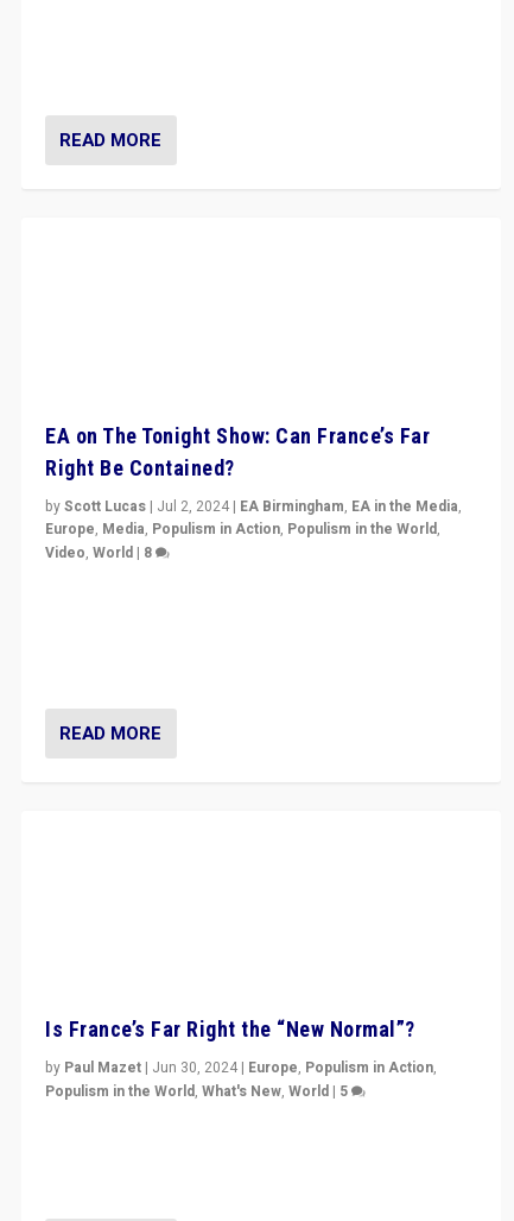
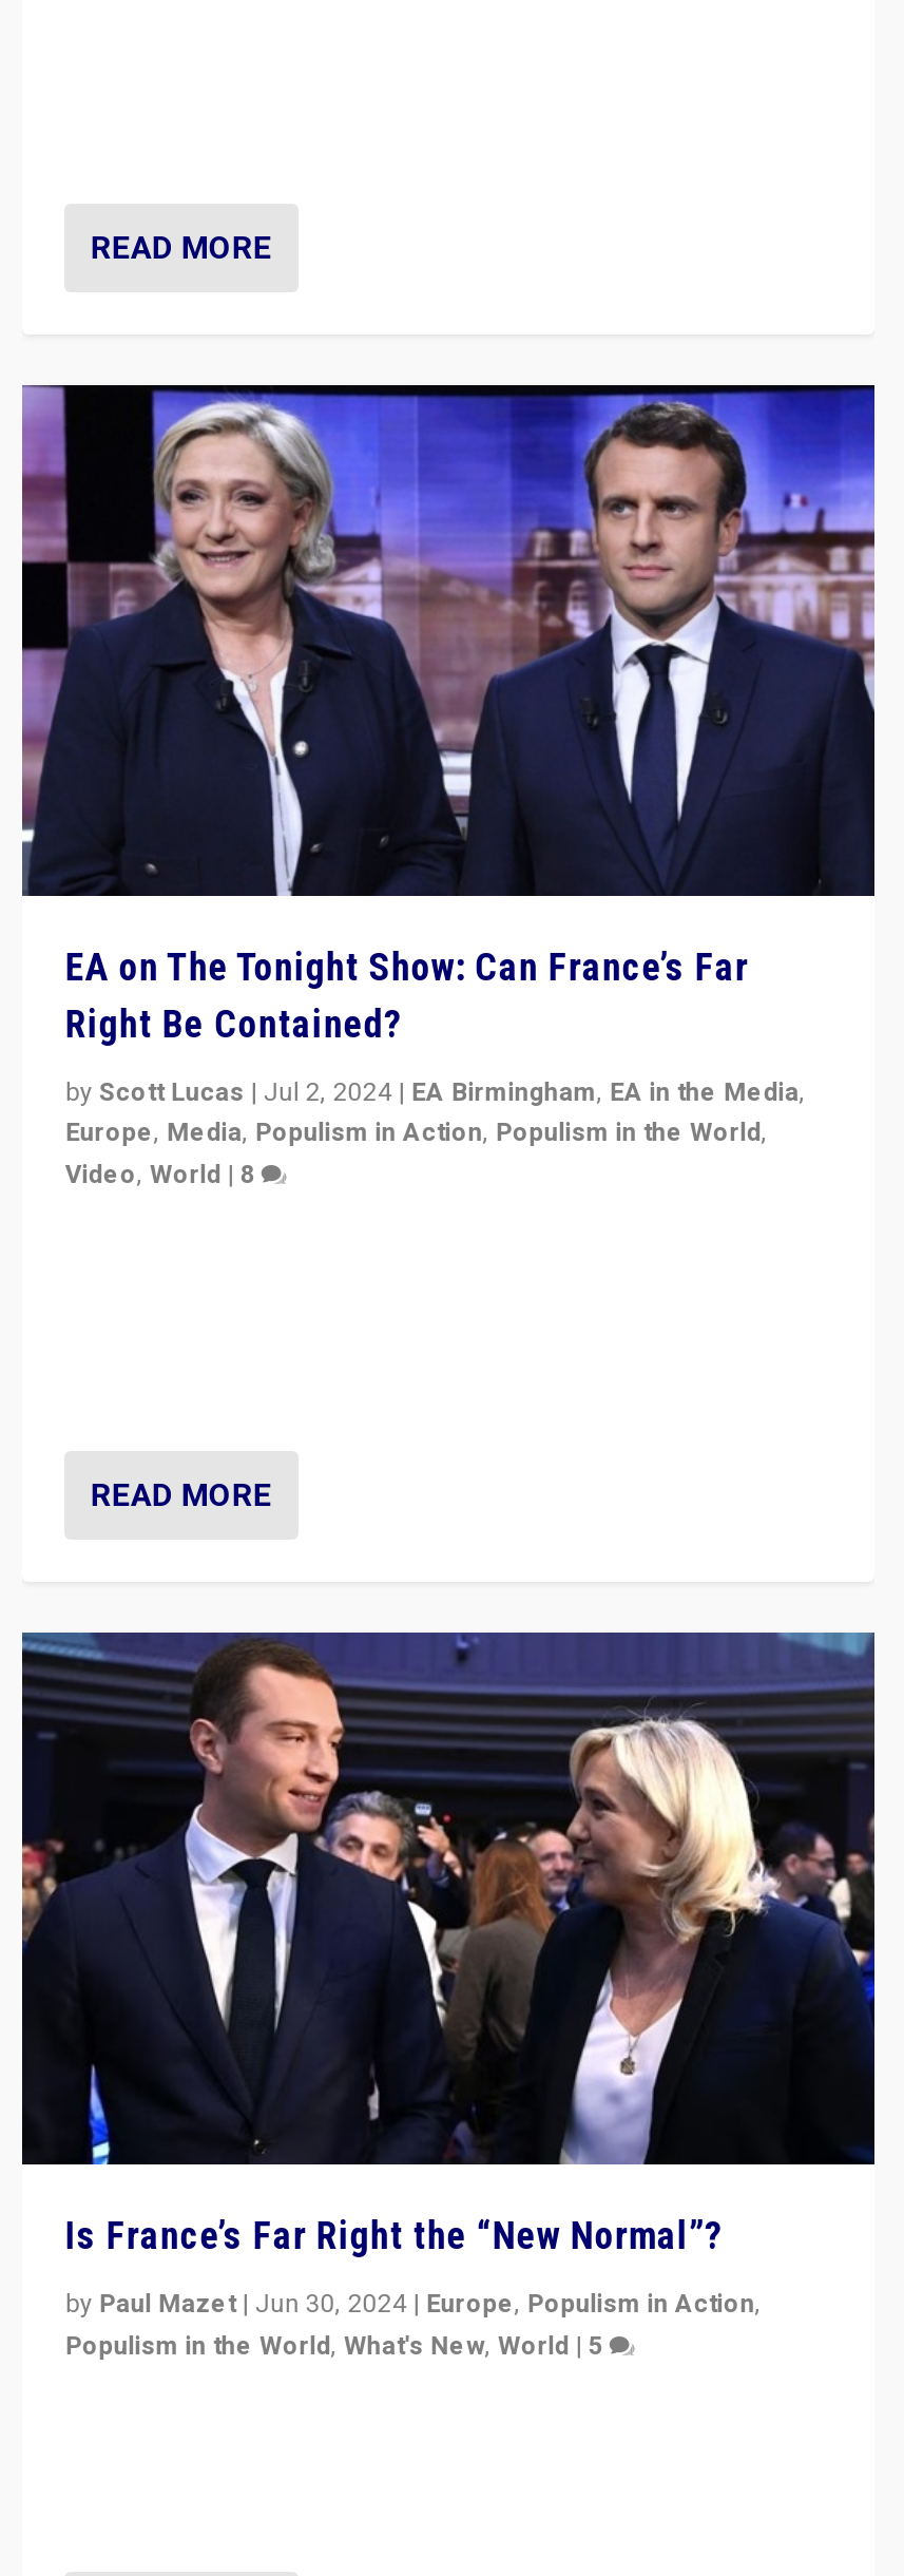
+ [image]

+ [image]
